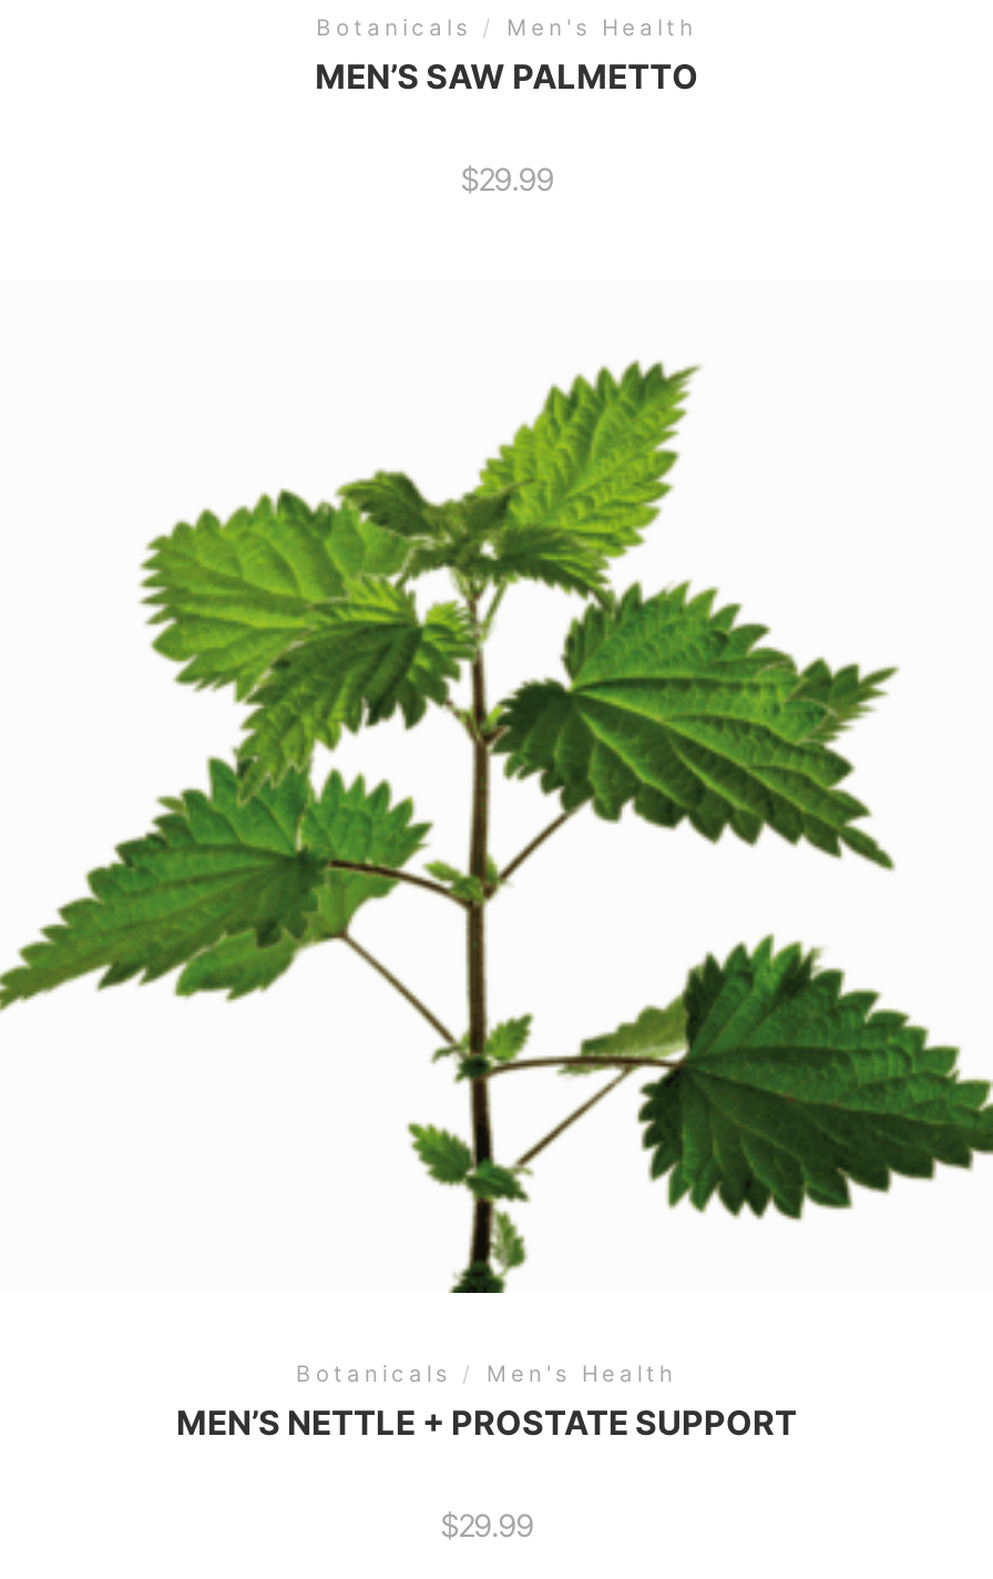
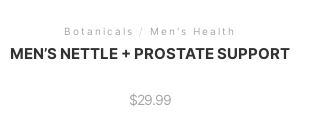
- MEN’S SAW PALMETTO
- $29.99

- [image]
- Botanicals / Men's Health
